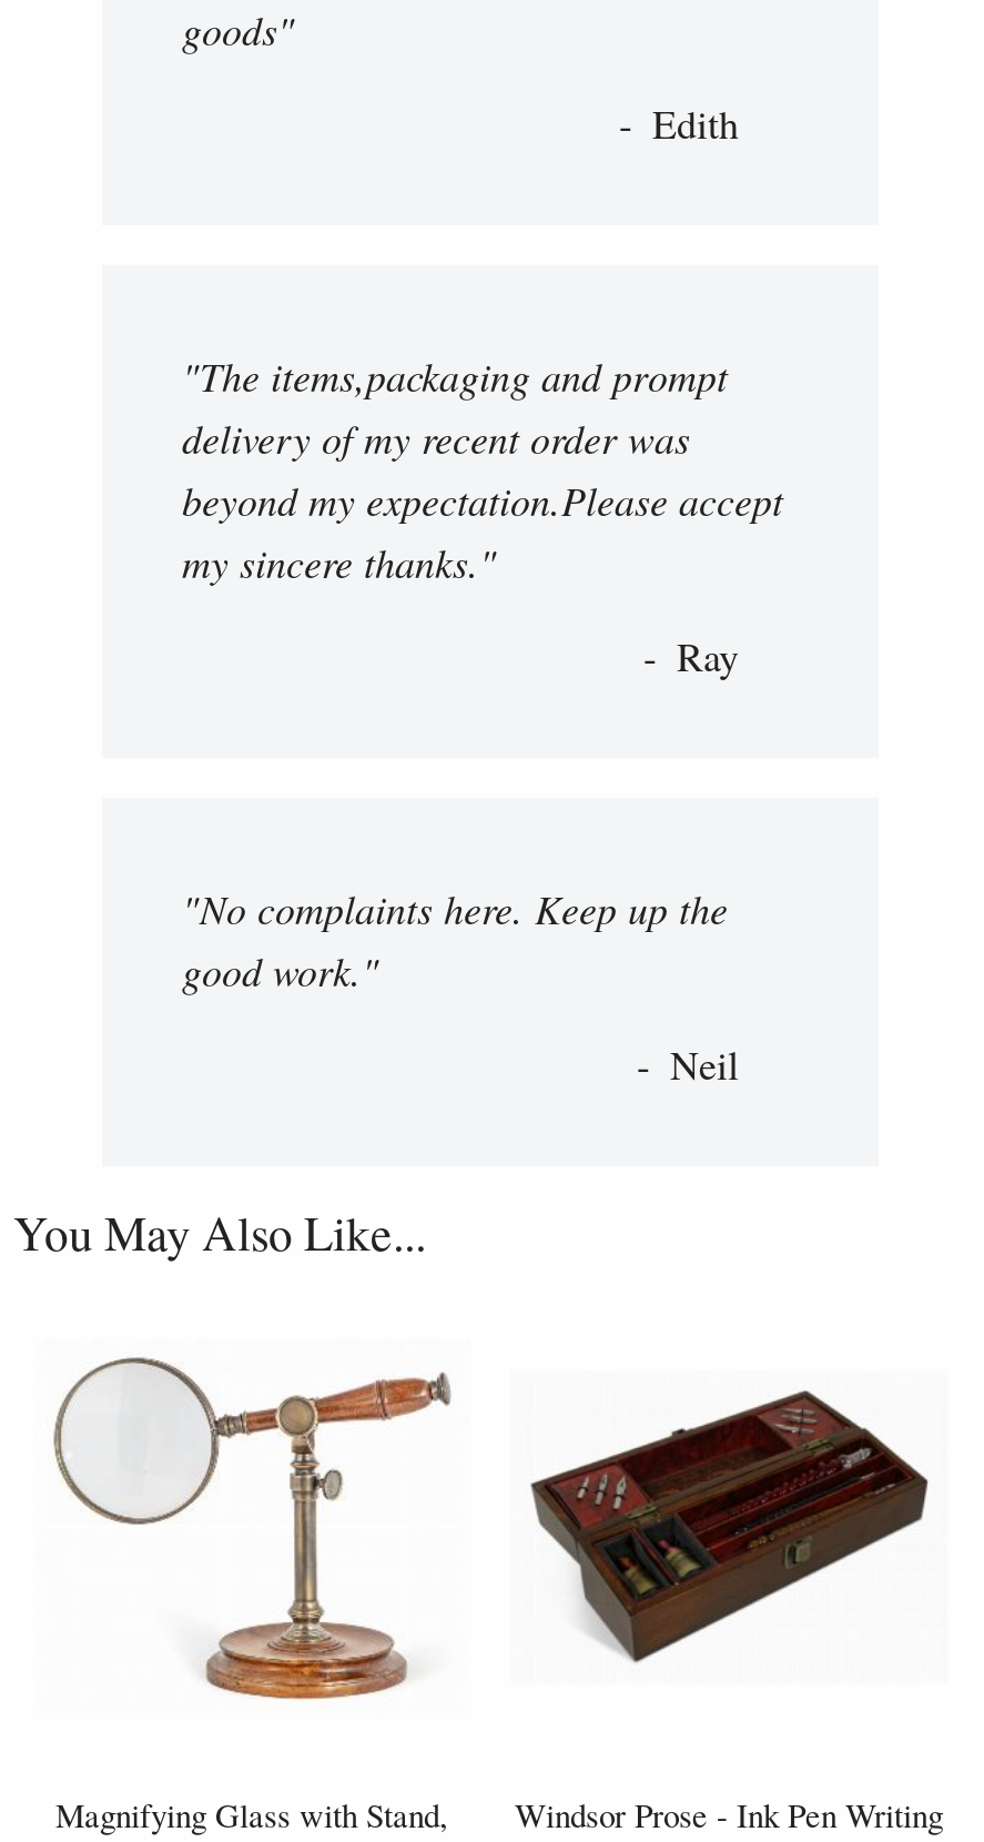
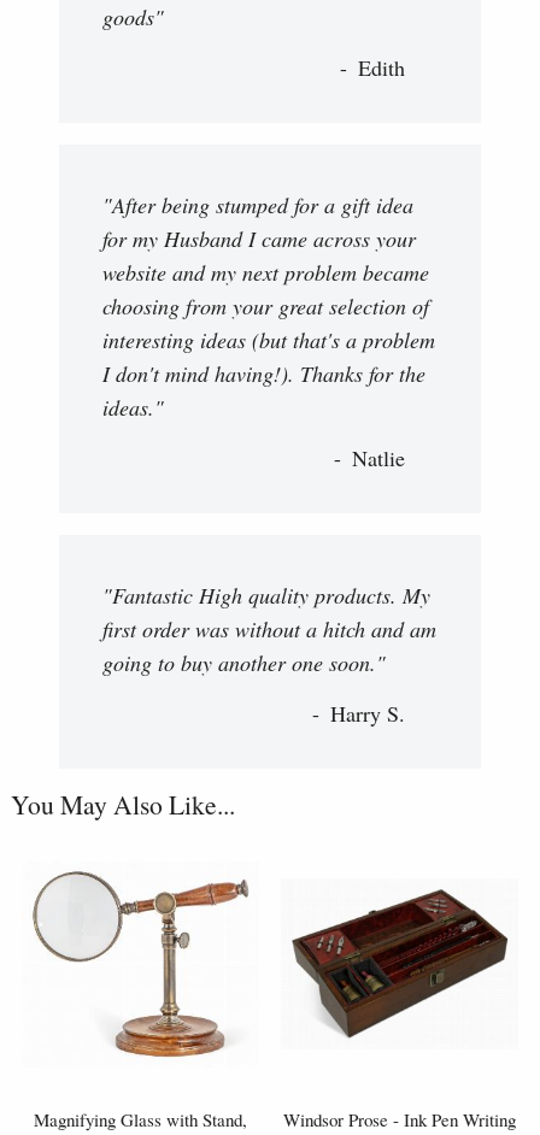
- "The items,packaging and prompt
- delivery of my recent order was
- beyond my expectation.Please accept
- my sincere thanks."
+ "After being stumped for a gift idea
+ for my Husband I came across your
+ website and my next problem became
+ choosing from your great selection of
+ interesting ideas (but that's a problem
+ I don't mind having!). Thanks for the
+ ideas."

- Ray
+ Natlie

- "No complaints here. Keep up the
- good work."
+ "Fantastic High quality products. My
+ first order was without a hitch and am
+ going to buy another one soon."

- Neil
+ Harry S.
